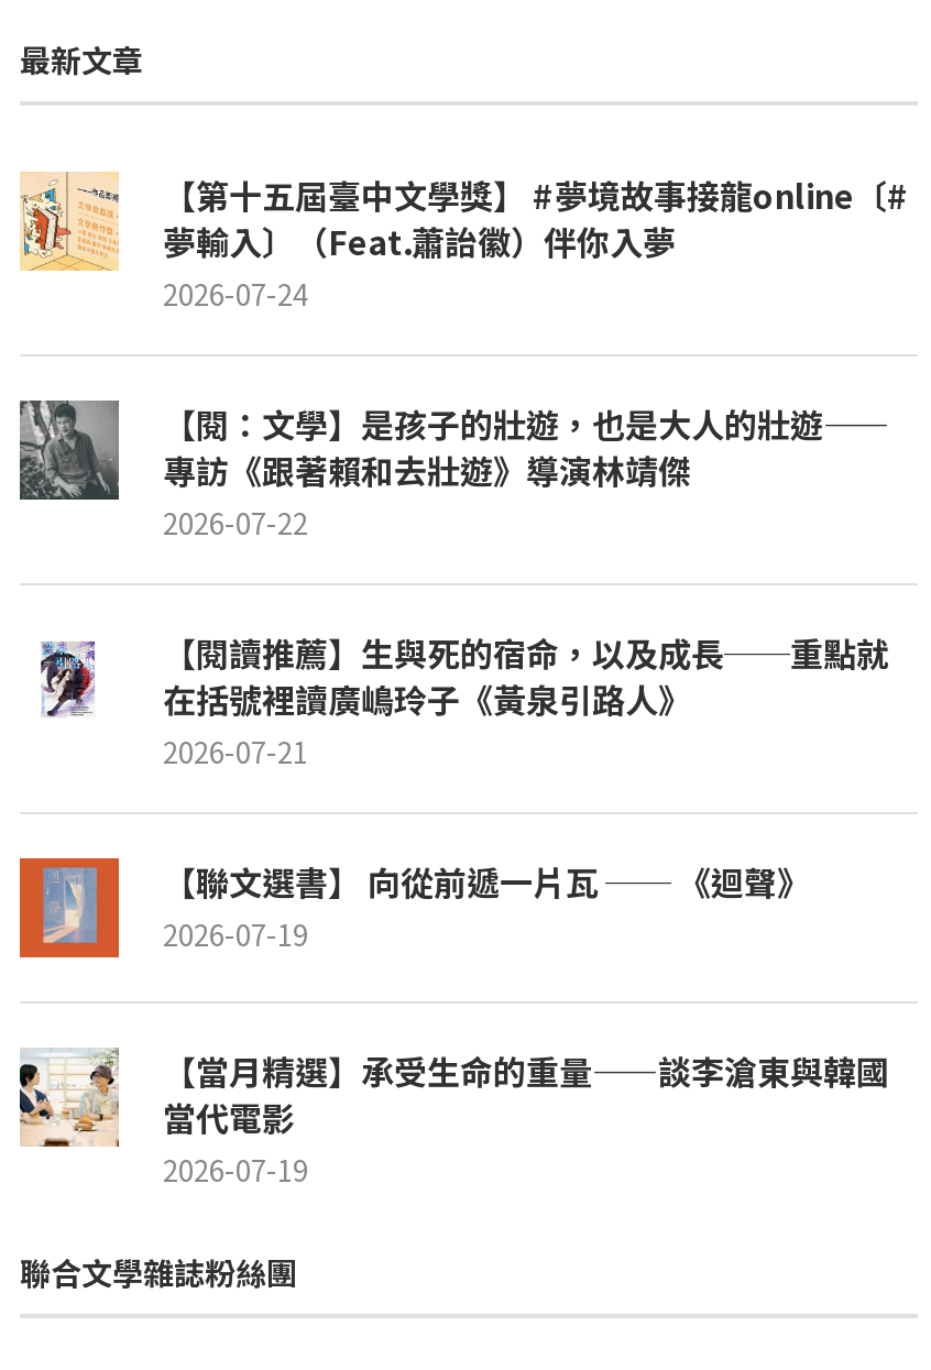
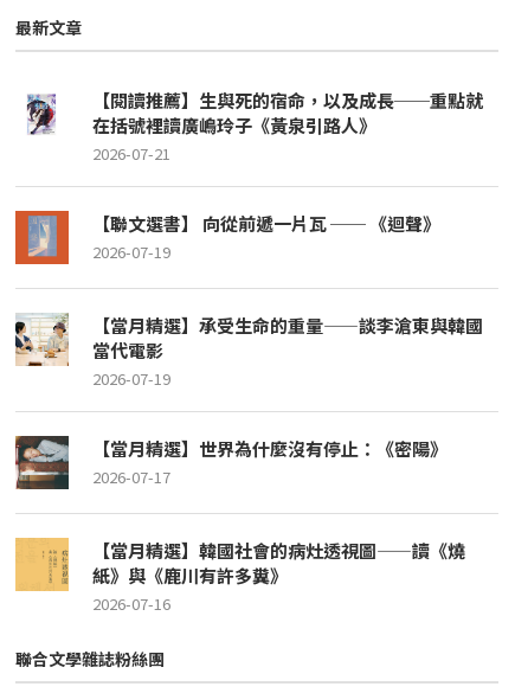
- [image]
- 【第十五屆臺中文學獎】 #夢境故事接龍online〔#
- 夢輸入〕（Feat.蕭詒徽）伴你入夢
- 2026-07-24
- 【閱：文學】是孩子的壯遊，也是大人的壯遊——
- 專訪《跟著賴和去壯遊》導演林靖傑
- 2026-07-22

- [image]

moved up: [image] | 在括號裡讀廣嶋玲子《黃泉引路人》 | 2026-07-21 | 2026-07-19 | 【當月精選】承受生命的重量——談李滄東與韓國 | 當代電影 | 2026-07-19

+ [image]
+ 【當月精選】世界為什麼沒有停止：《密陽》
+ 2026-07-17
+ 【當月精選】韓國社會的病灶透視圖——讀《燒
+ 紙》與《鹿川有許多糞》
+ 2026-07-16

+ [image]
